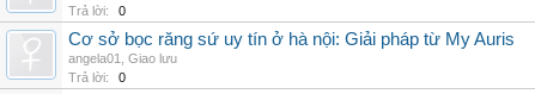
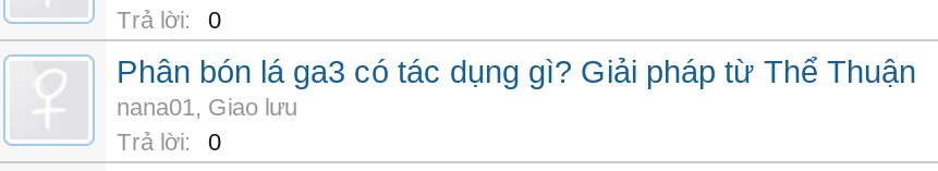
- Cơ sở bọc răng sứ uy tín ở hà nội: Giải pháp từ My Auris
- angela01, Giao lưu
+ Phân bón lá ga3 có tác dụng gì? Giải pháp từ Thể Thuận
+ nana01, Giao lưu
